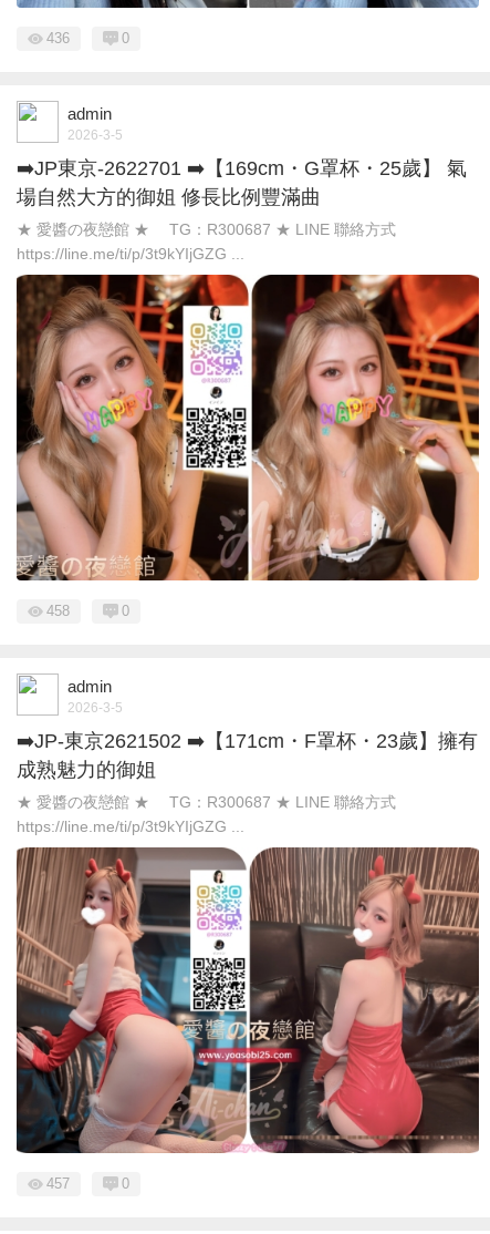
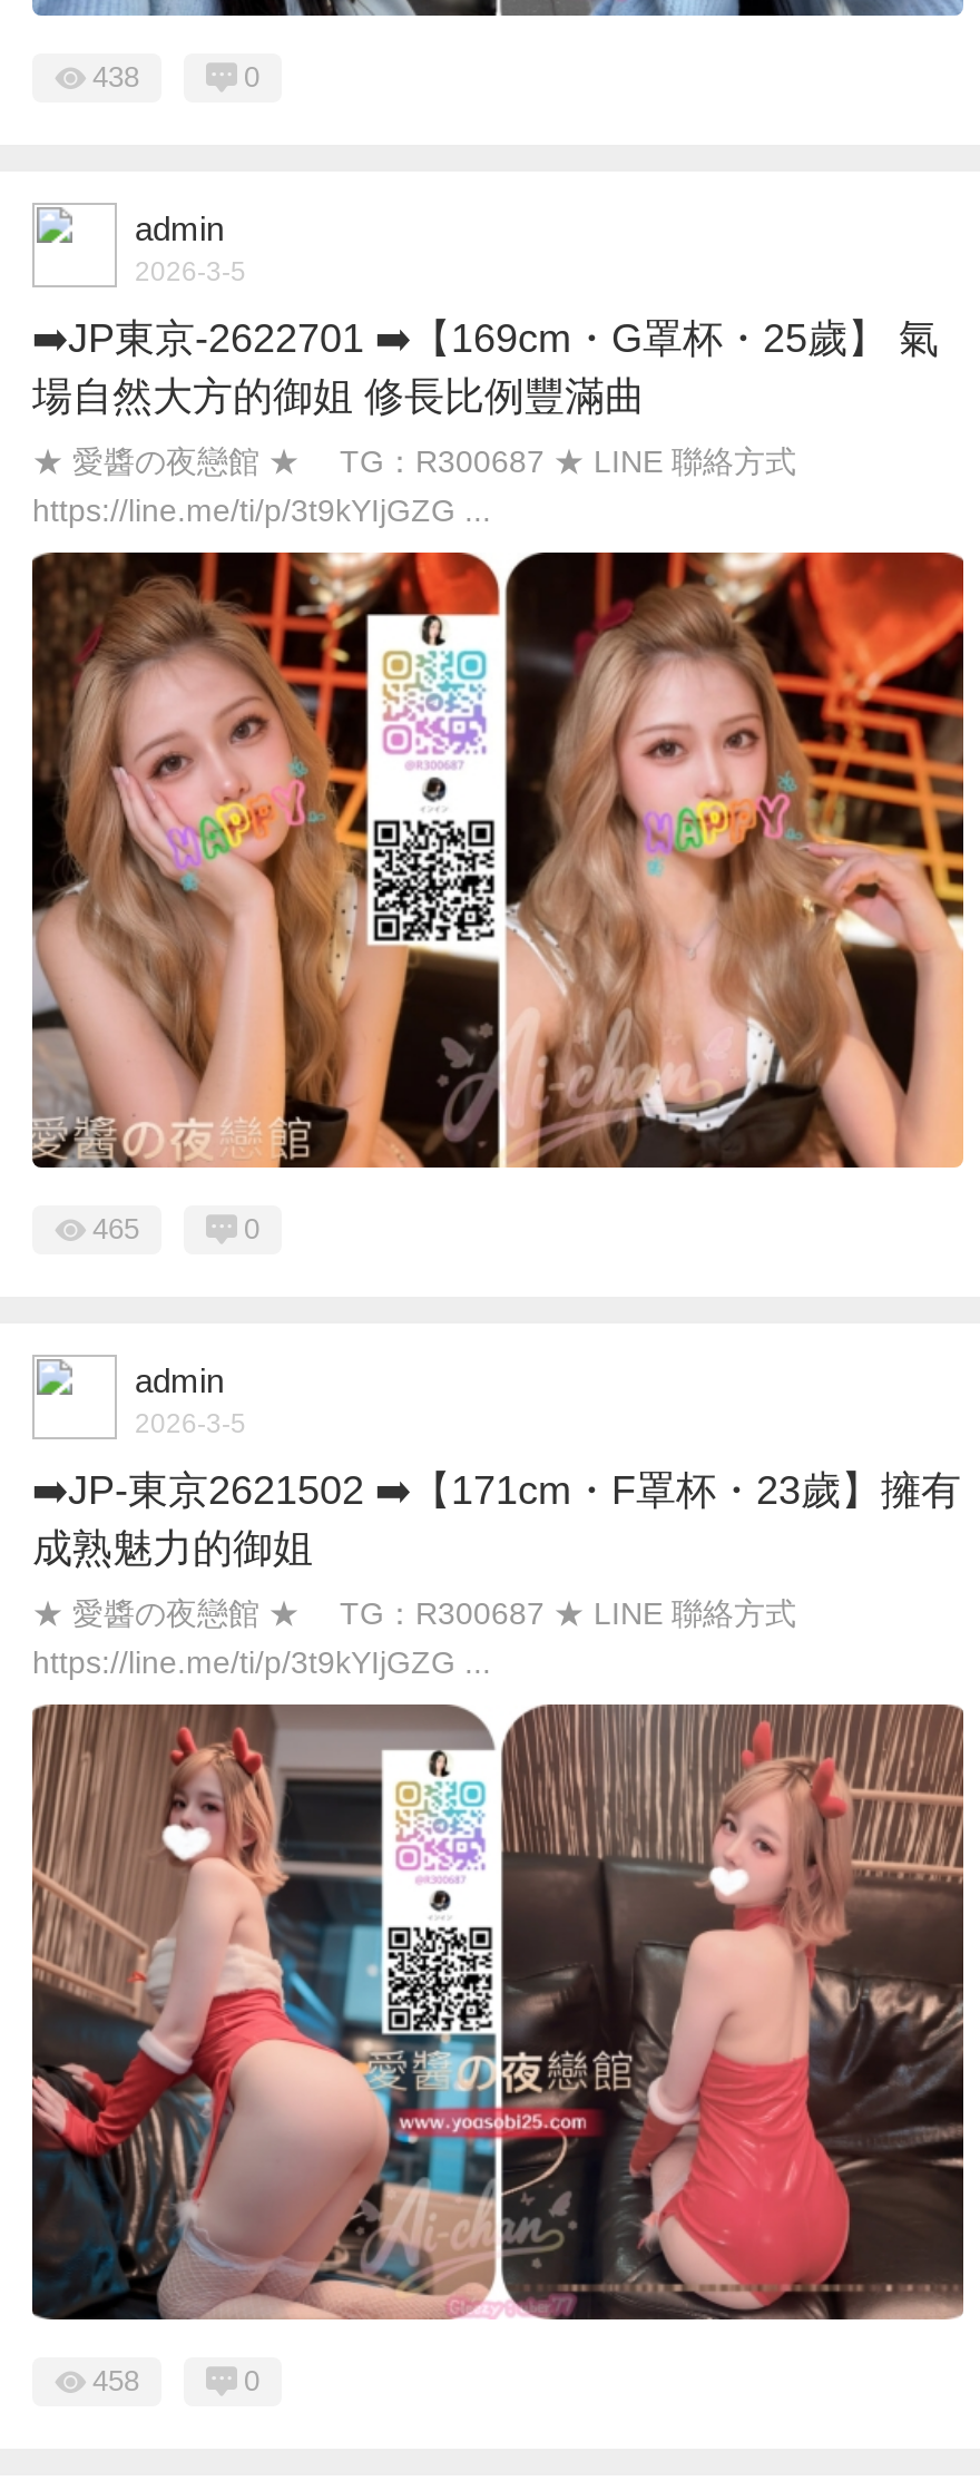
- 436
+ 438

- 458
+ 465

- 457
+ 458
